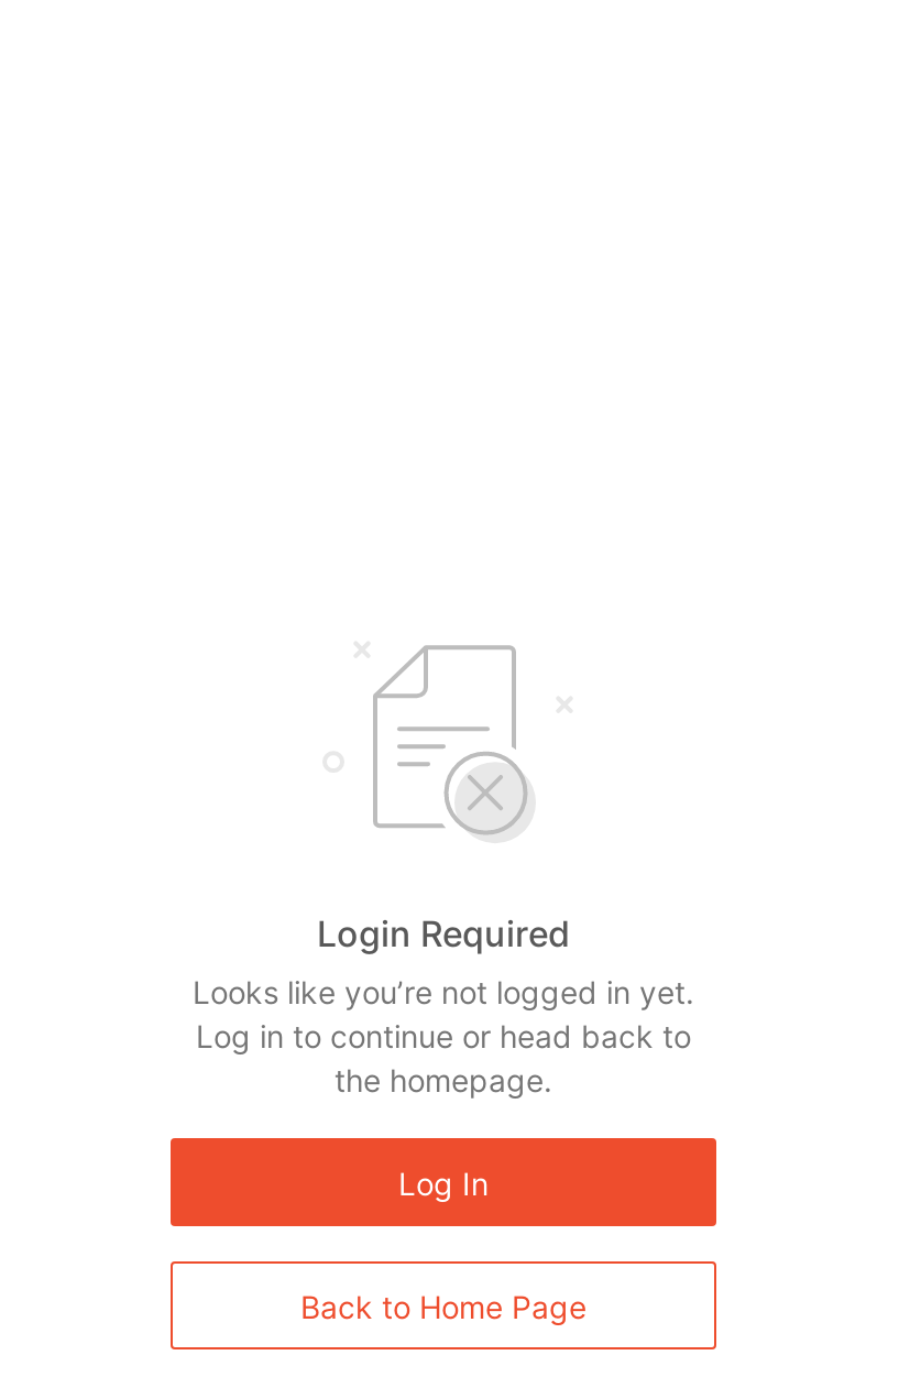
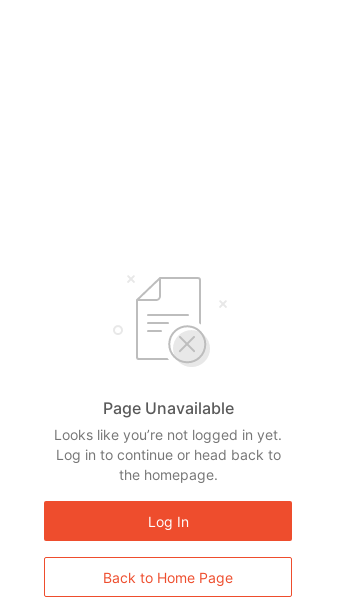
- Login Required
+ Page Unavailable
